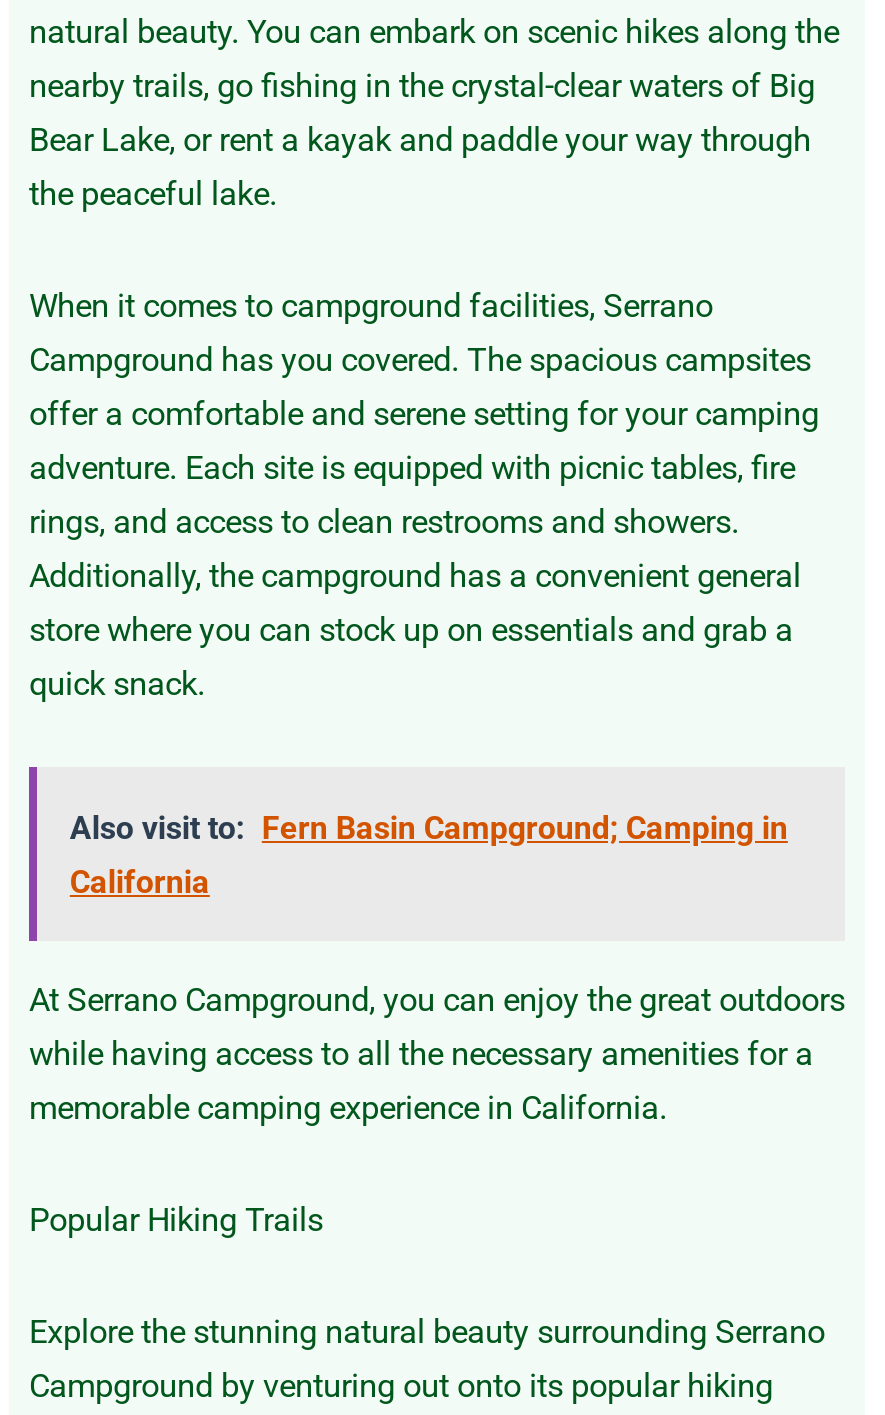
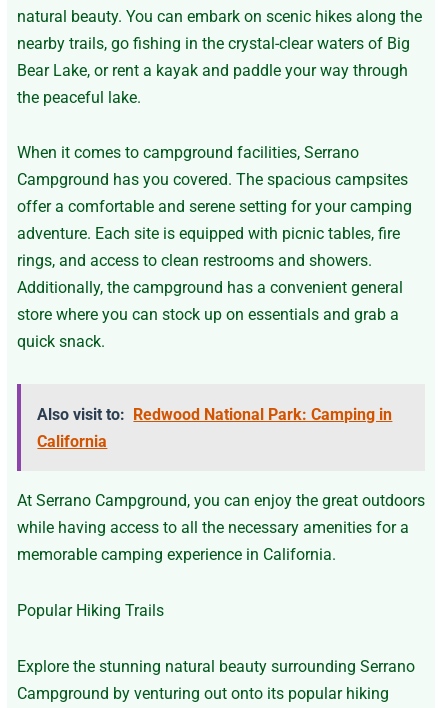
- Also visit to: Fern Basin Campground; Camping in
+ Also visit to: Redwood National Park: Camping in
